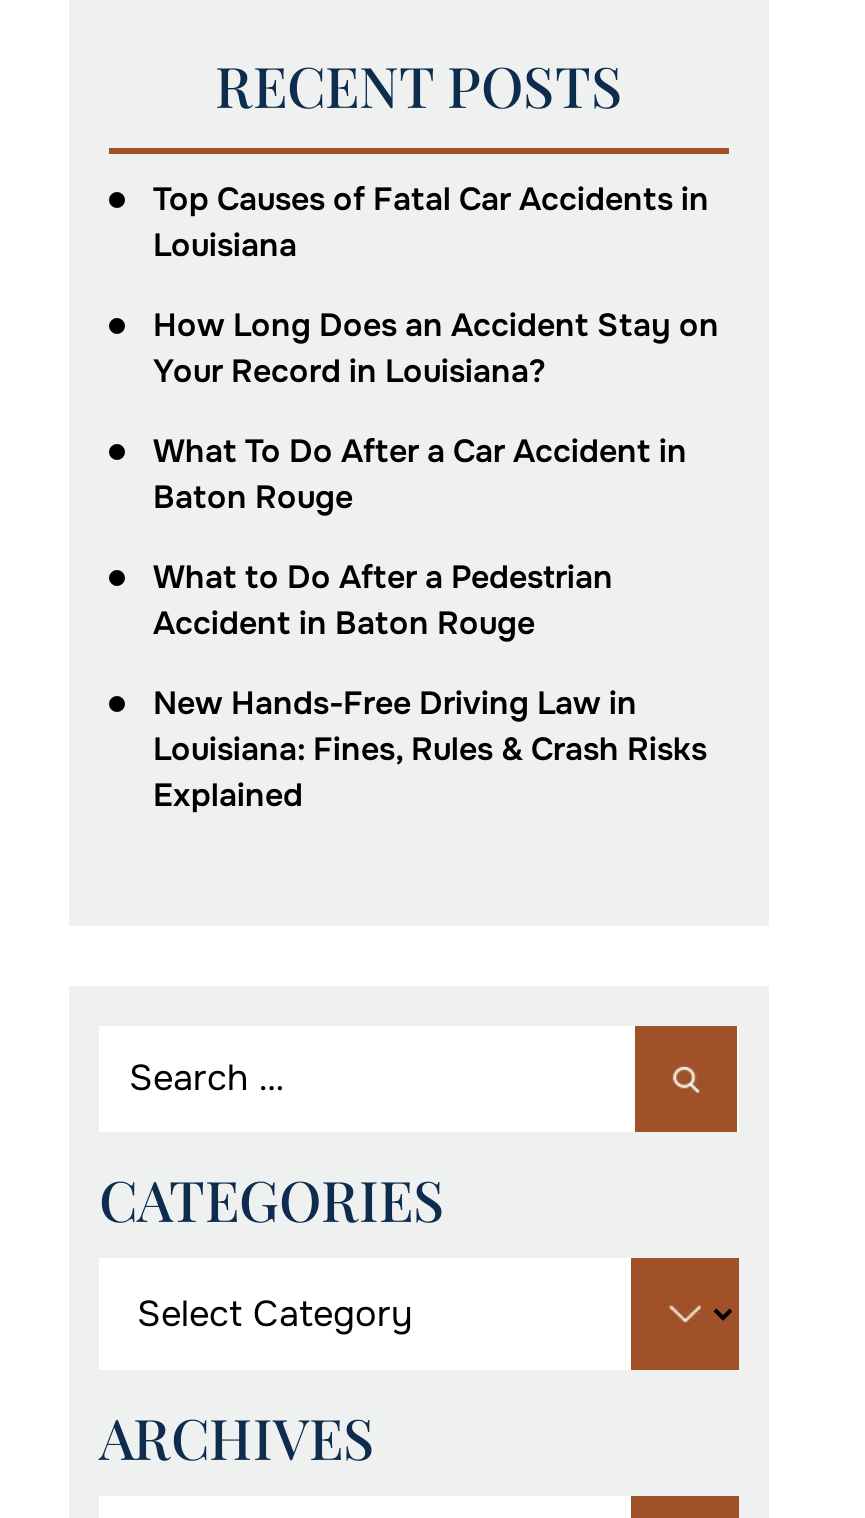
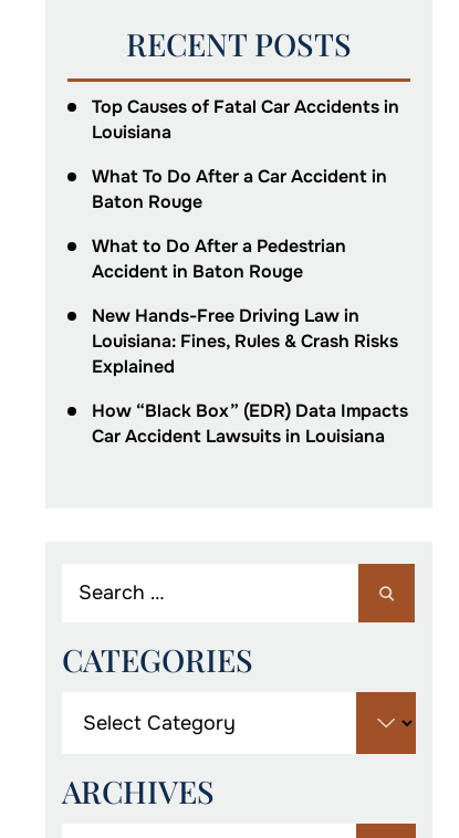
- How Long Does an Accident Stay on
- Your Record in Louisiana?

moved up: What To Do After a Car Accident in | Baton Rouge | What to Do After a Pedestrian | Accident in Baton Rouge | New Hands-Free Driving Law in | Louisiana: Fines, Rules & Crash Risks | Explained

+ How “Black Box” (EDR) Data Impacts
+ Car Accident Lawsuits in Louisiana
